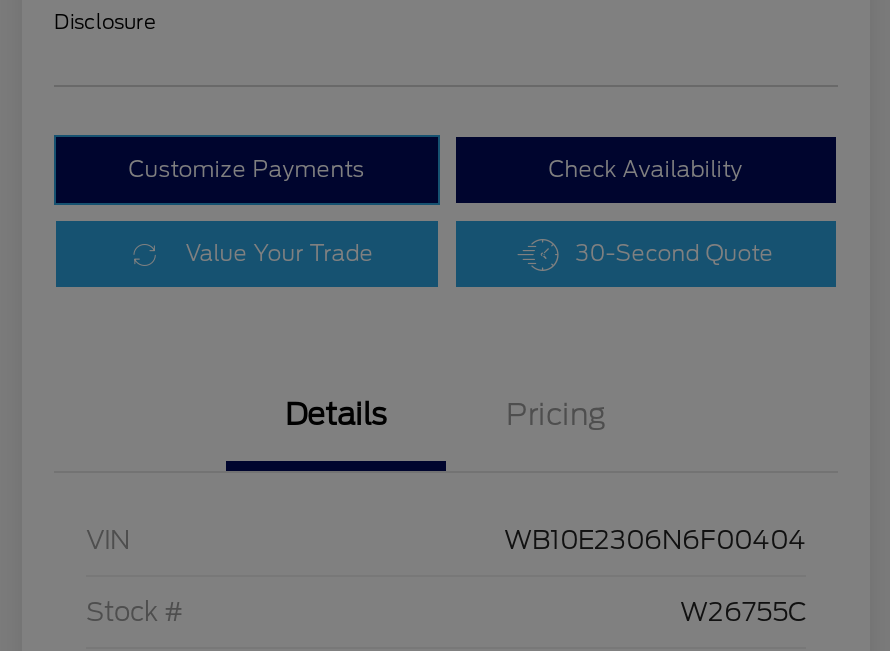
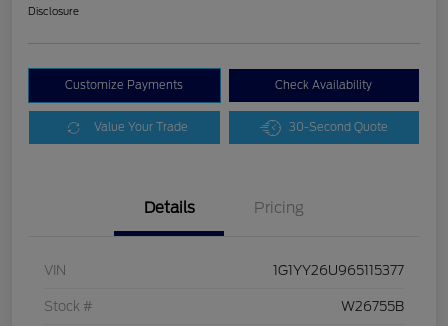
- WB10E2306N6F00404
+ 1G1YY26U965115377

- W26755C
+ W26755B
